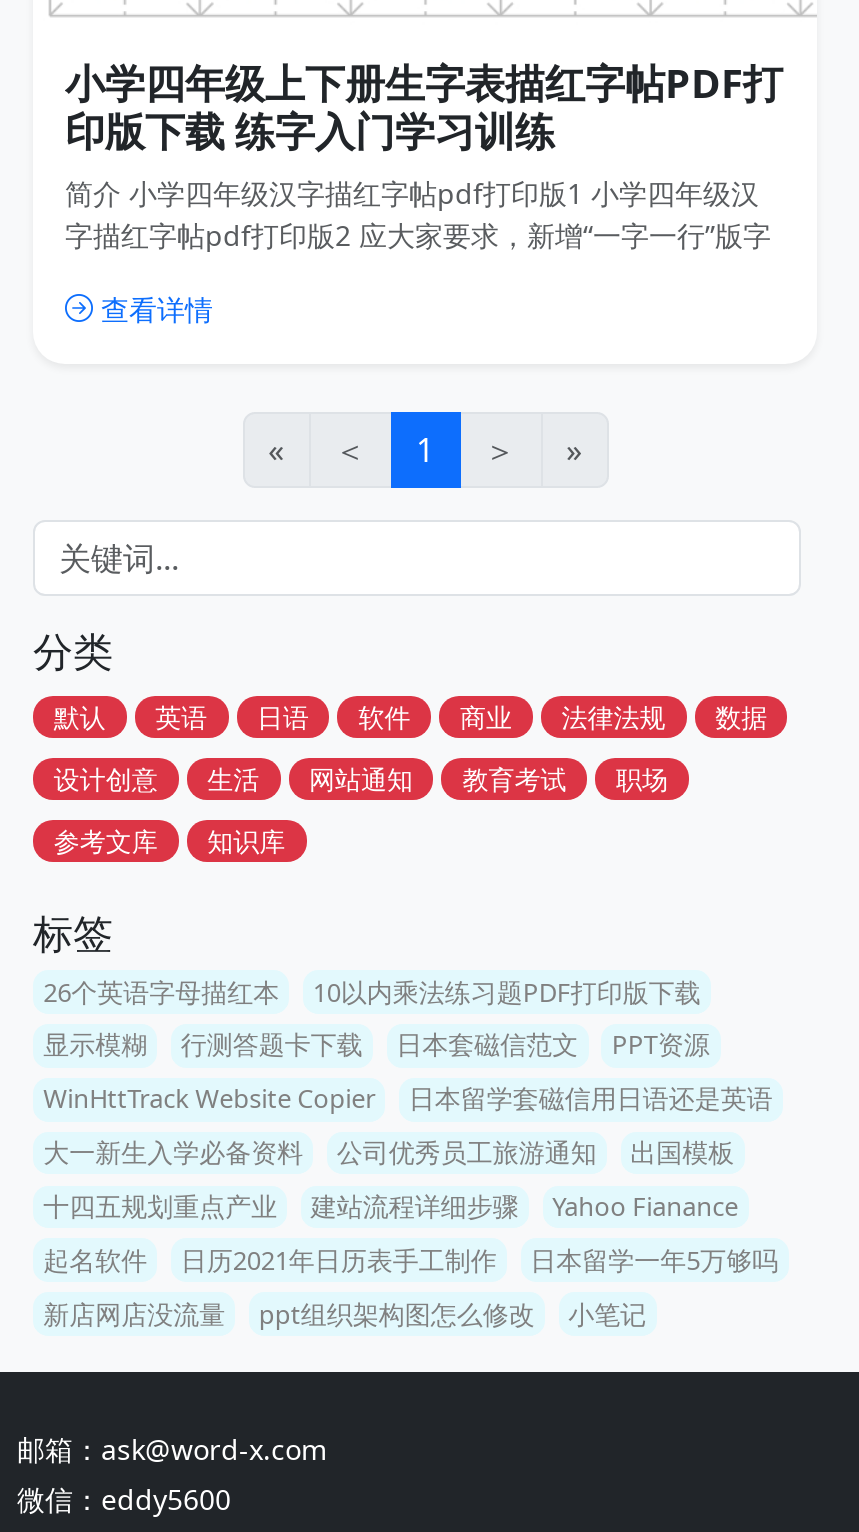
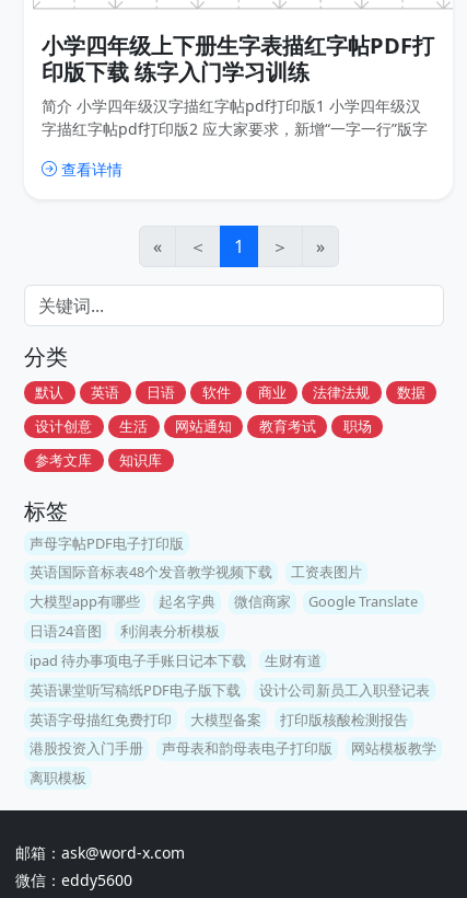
- 26个英语字母描红本
- 10以内乘法练习题PDF打印版下载
- 显示模糊
- 行测答题卡下载
- 日本套磁信范文
- PPT资源
- WinHttTrack Website Copier
- 日本留学套磁信用日语还是英语
- 大一新生入学必备资料
- 公司优秀员工旅游通知
- 出国模板
- 十四五规划重点产业
- 建站流程详细步骤
- Yahoo Fianance
- 起名软件
- 日历2021年日历表手工制作
- 日本留学一年5万够吗
- 新店网店没流量
- ppt组织架构图怎么修改
- 小笔记
+ 声母字帖PDF电子打印版
+ 英语国际音标表48个发音教学视频下载
+ 工资表图片
+ 大模型app有哪些
+ 起名字典
+ 微信商家
+ Google Translate
+ 日语24音图
+ 利润表分析模板
+ ipad 待办事项电子手账日记本下载
+ 生财有道
+ 英语课堂听写稿纸PDF电子版下载
+ 设计公司新员工入职登记表
+ 英语字母描红免费打印
+ 大模型备案
+ 打印版核酸检测报告
+ 港股投资入门手册
+ 声母表和韵母表电子打印版
+ 网站模板教学
+ 离职模板
